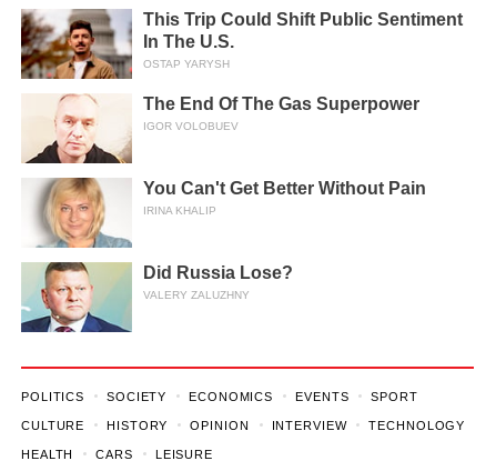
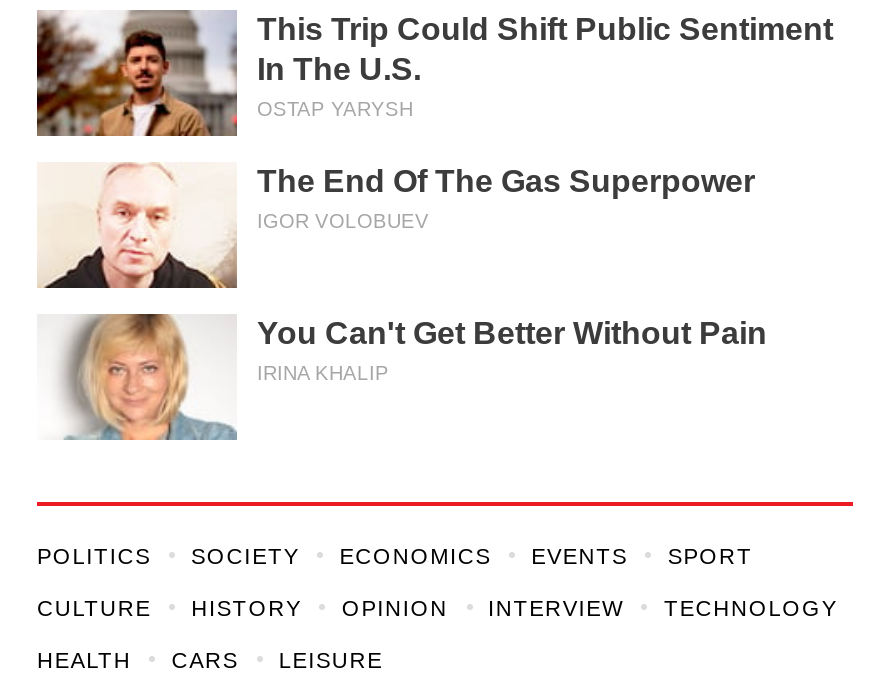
- [image]
- Did Russia Lose?
- VALERY ZALUZHNY
